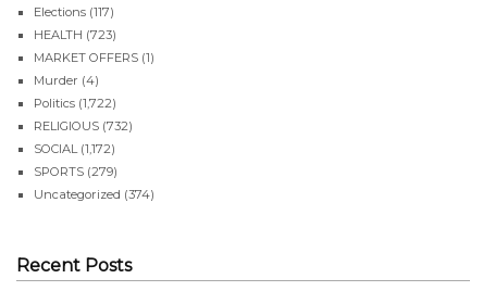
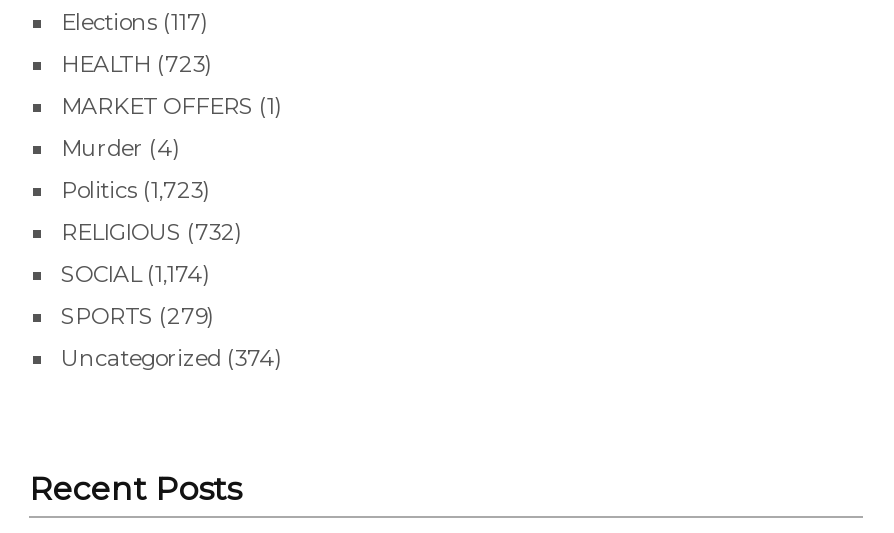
- Politics (1,722)
+ Politics (1,723)

- SOCIAL (1,172)
+ SOCIAL (1,174)
